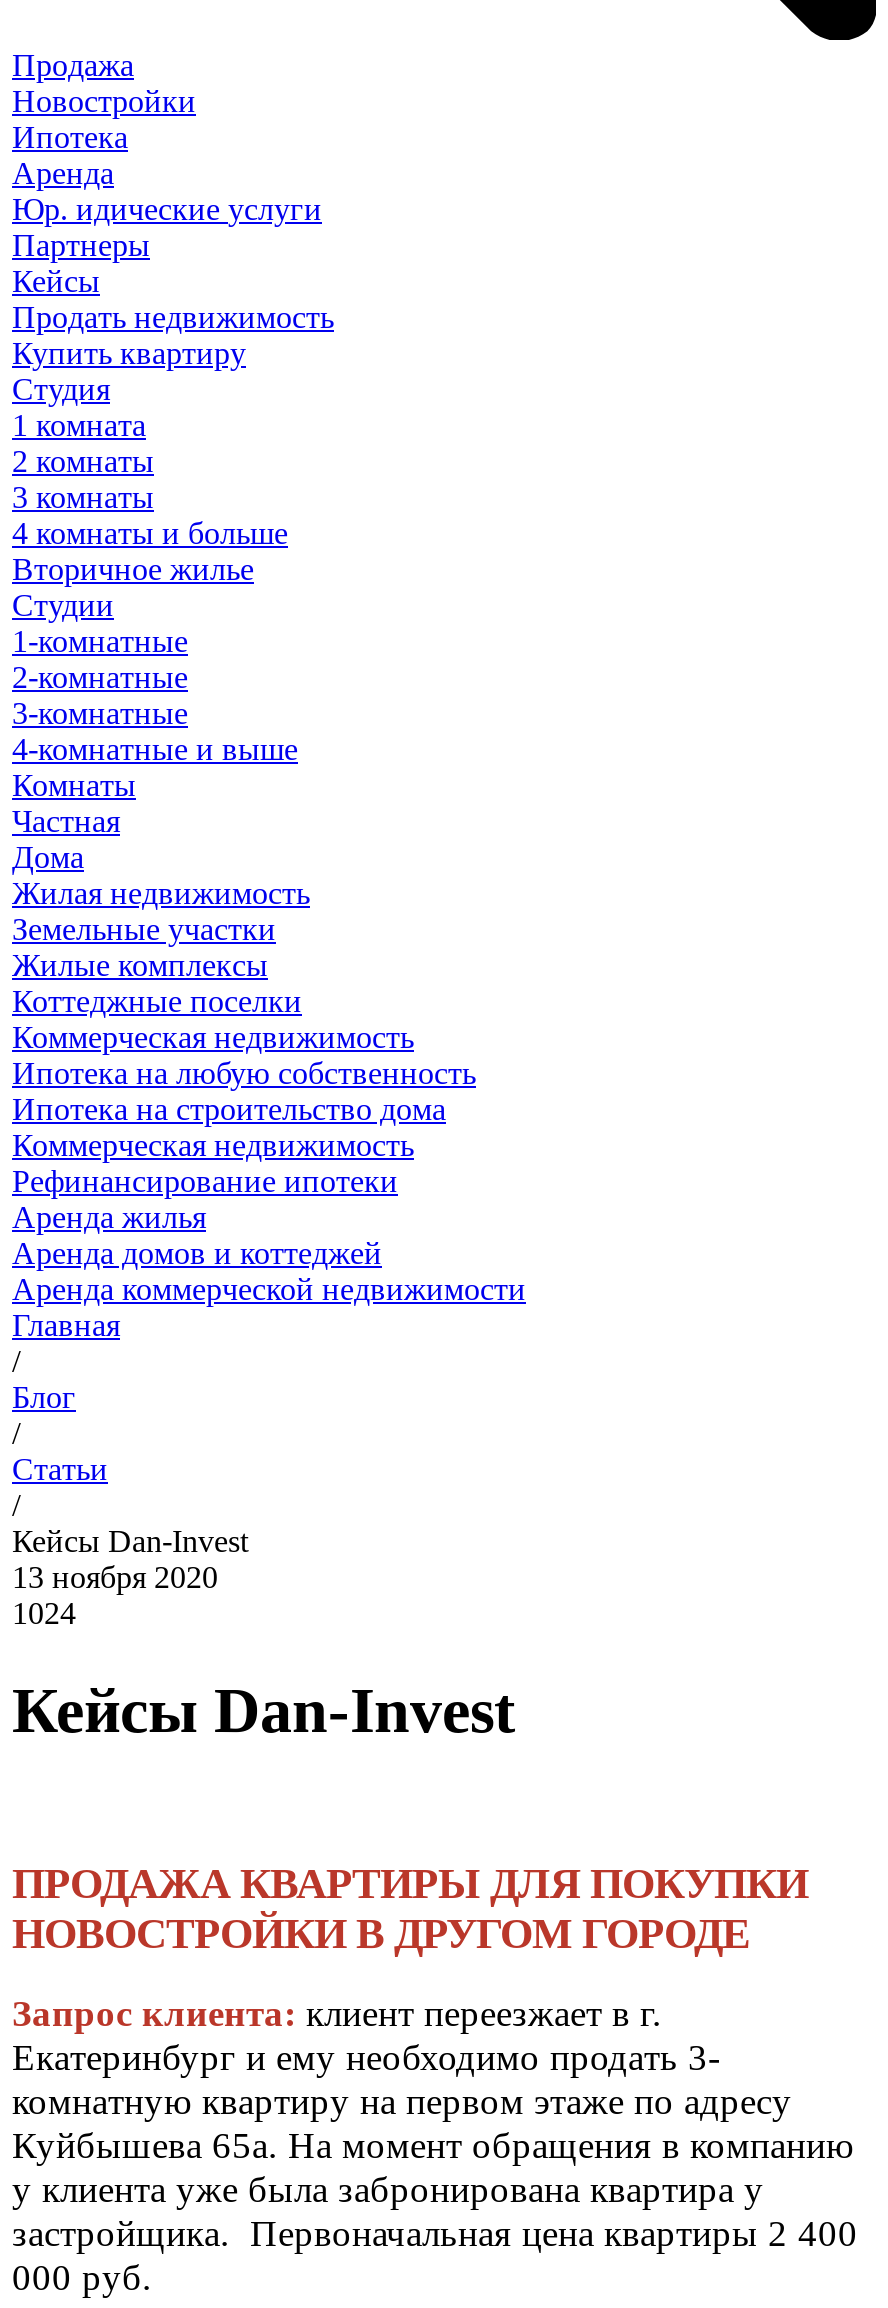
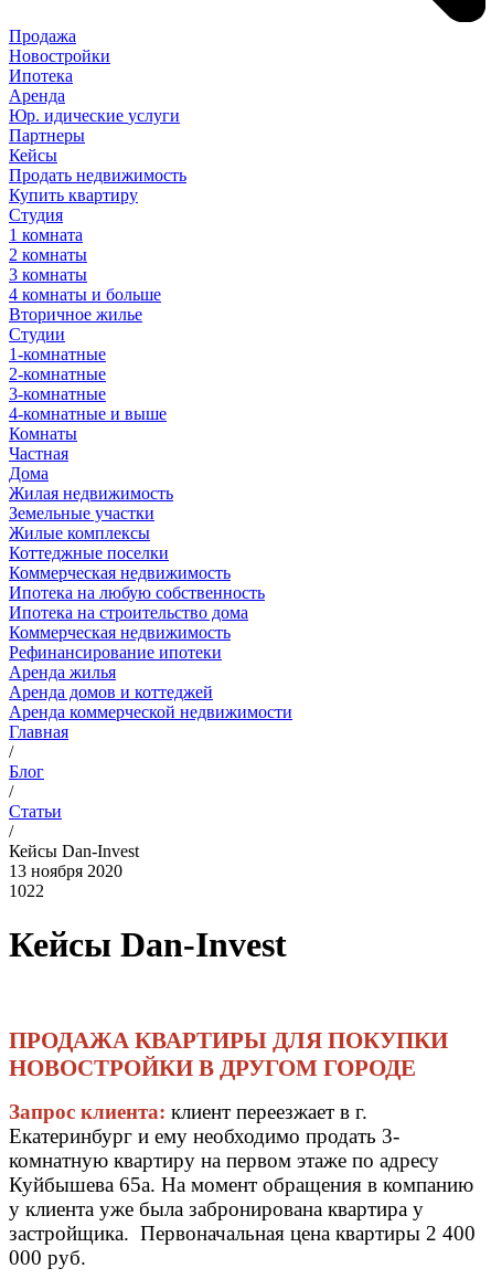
- 1024
+ 1022
